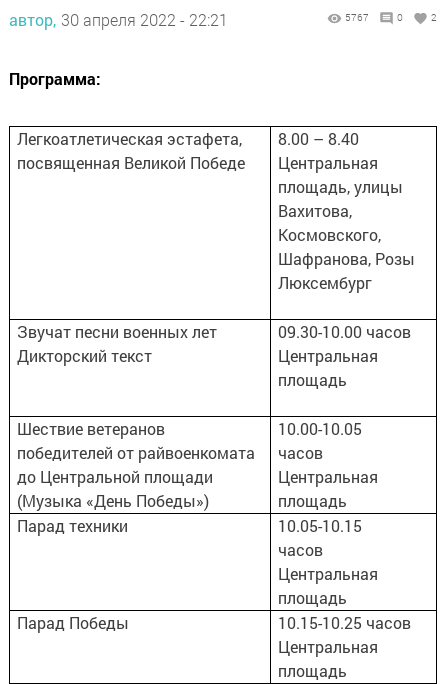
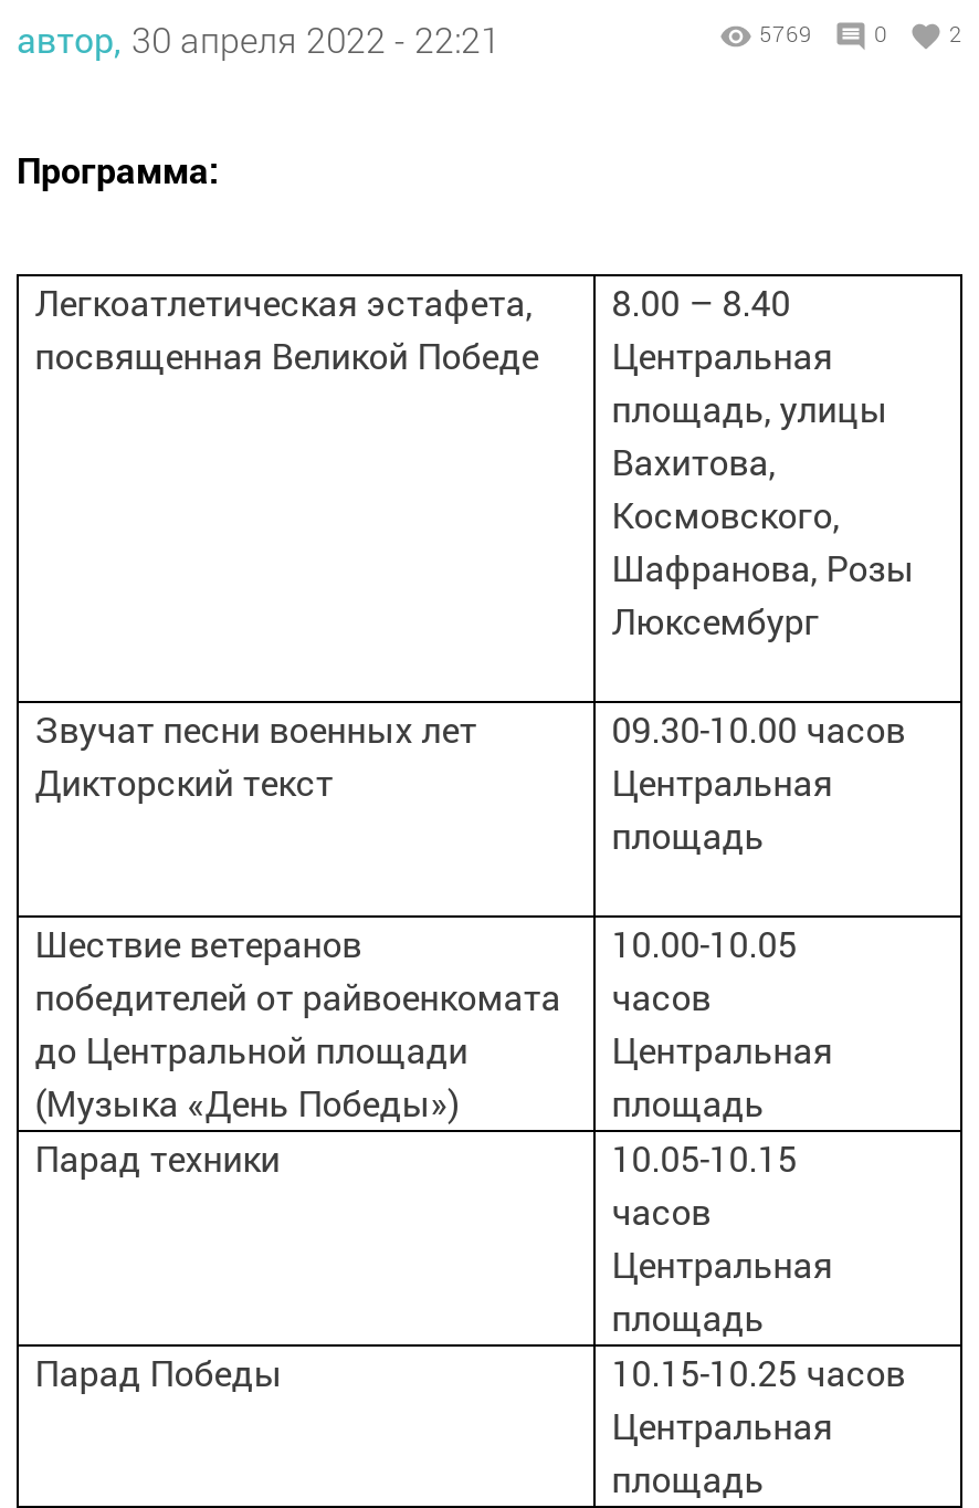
- 5767
+ 5769
